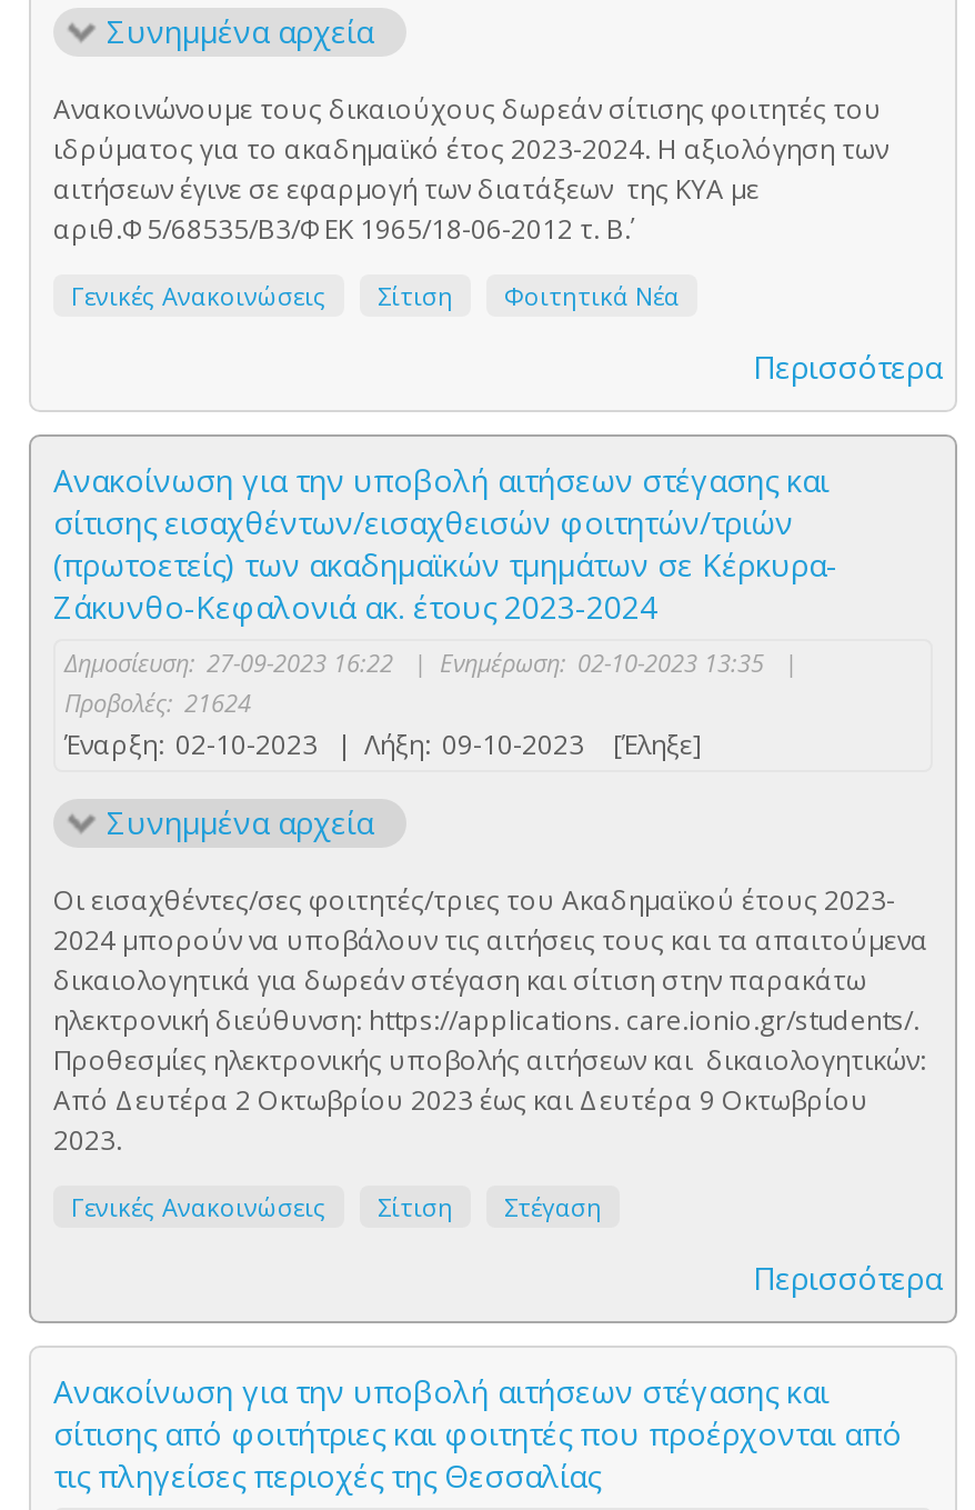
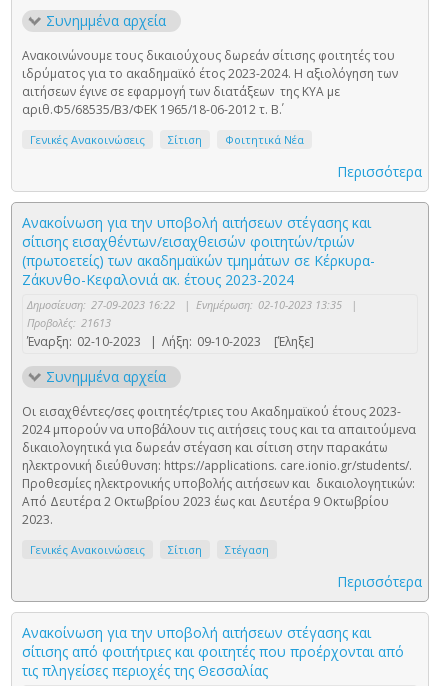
- Προβολές: 21624
+ Προβολές: 21613
